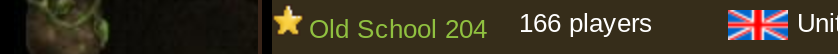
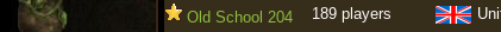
- Old School 204 166 players
+ Old School 204 189 players
